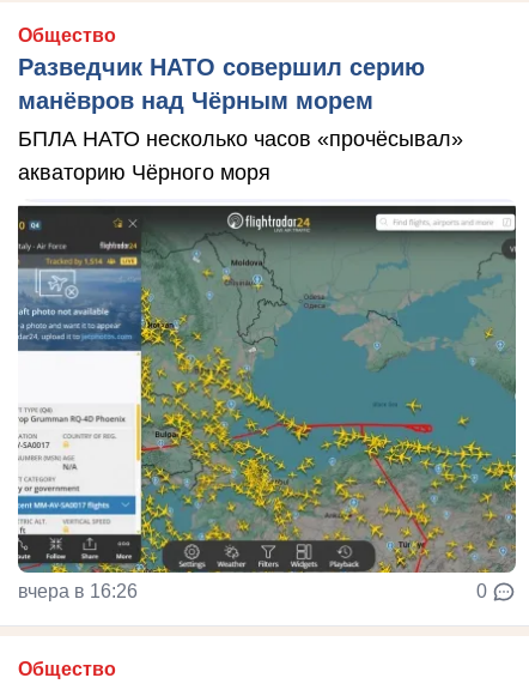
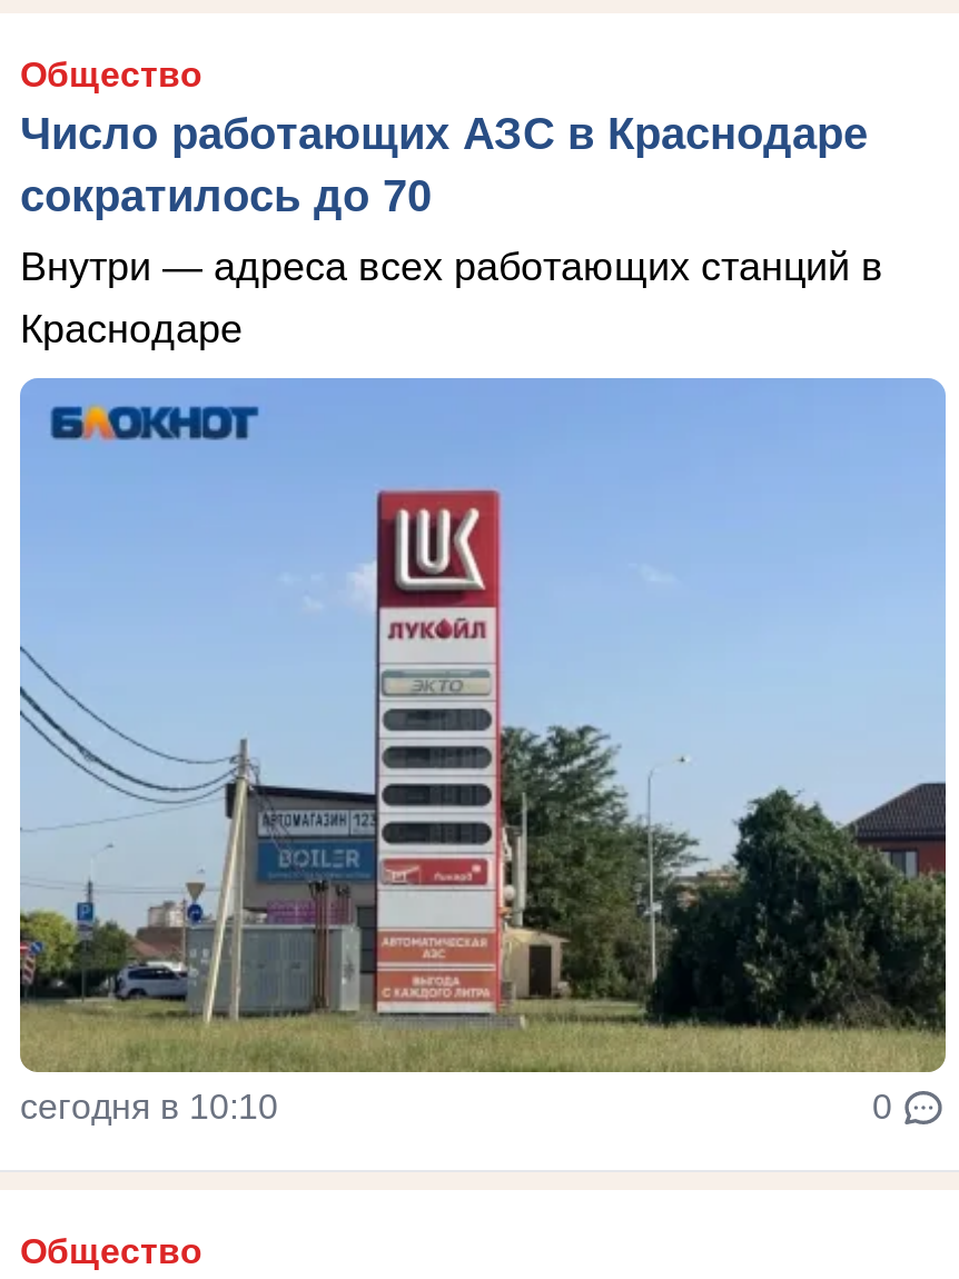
- Разведчик НАТО совершил серию
- манёвров над Чёрным морем
+ Число работающих АЗС в Краснодаре
+ сократилось до 70

- БПЛА НАТО несколько часов «прочёсывал»
- акваторию Чёрного моря
+ Внутри — адреса всех работающих станций в
+ Краснодаре

- [image]
- вчера в 16:26
+ [image]
+ сегодня в 10:10
